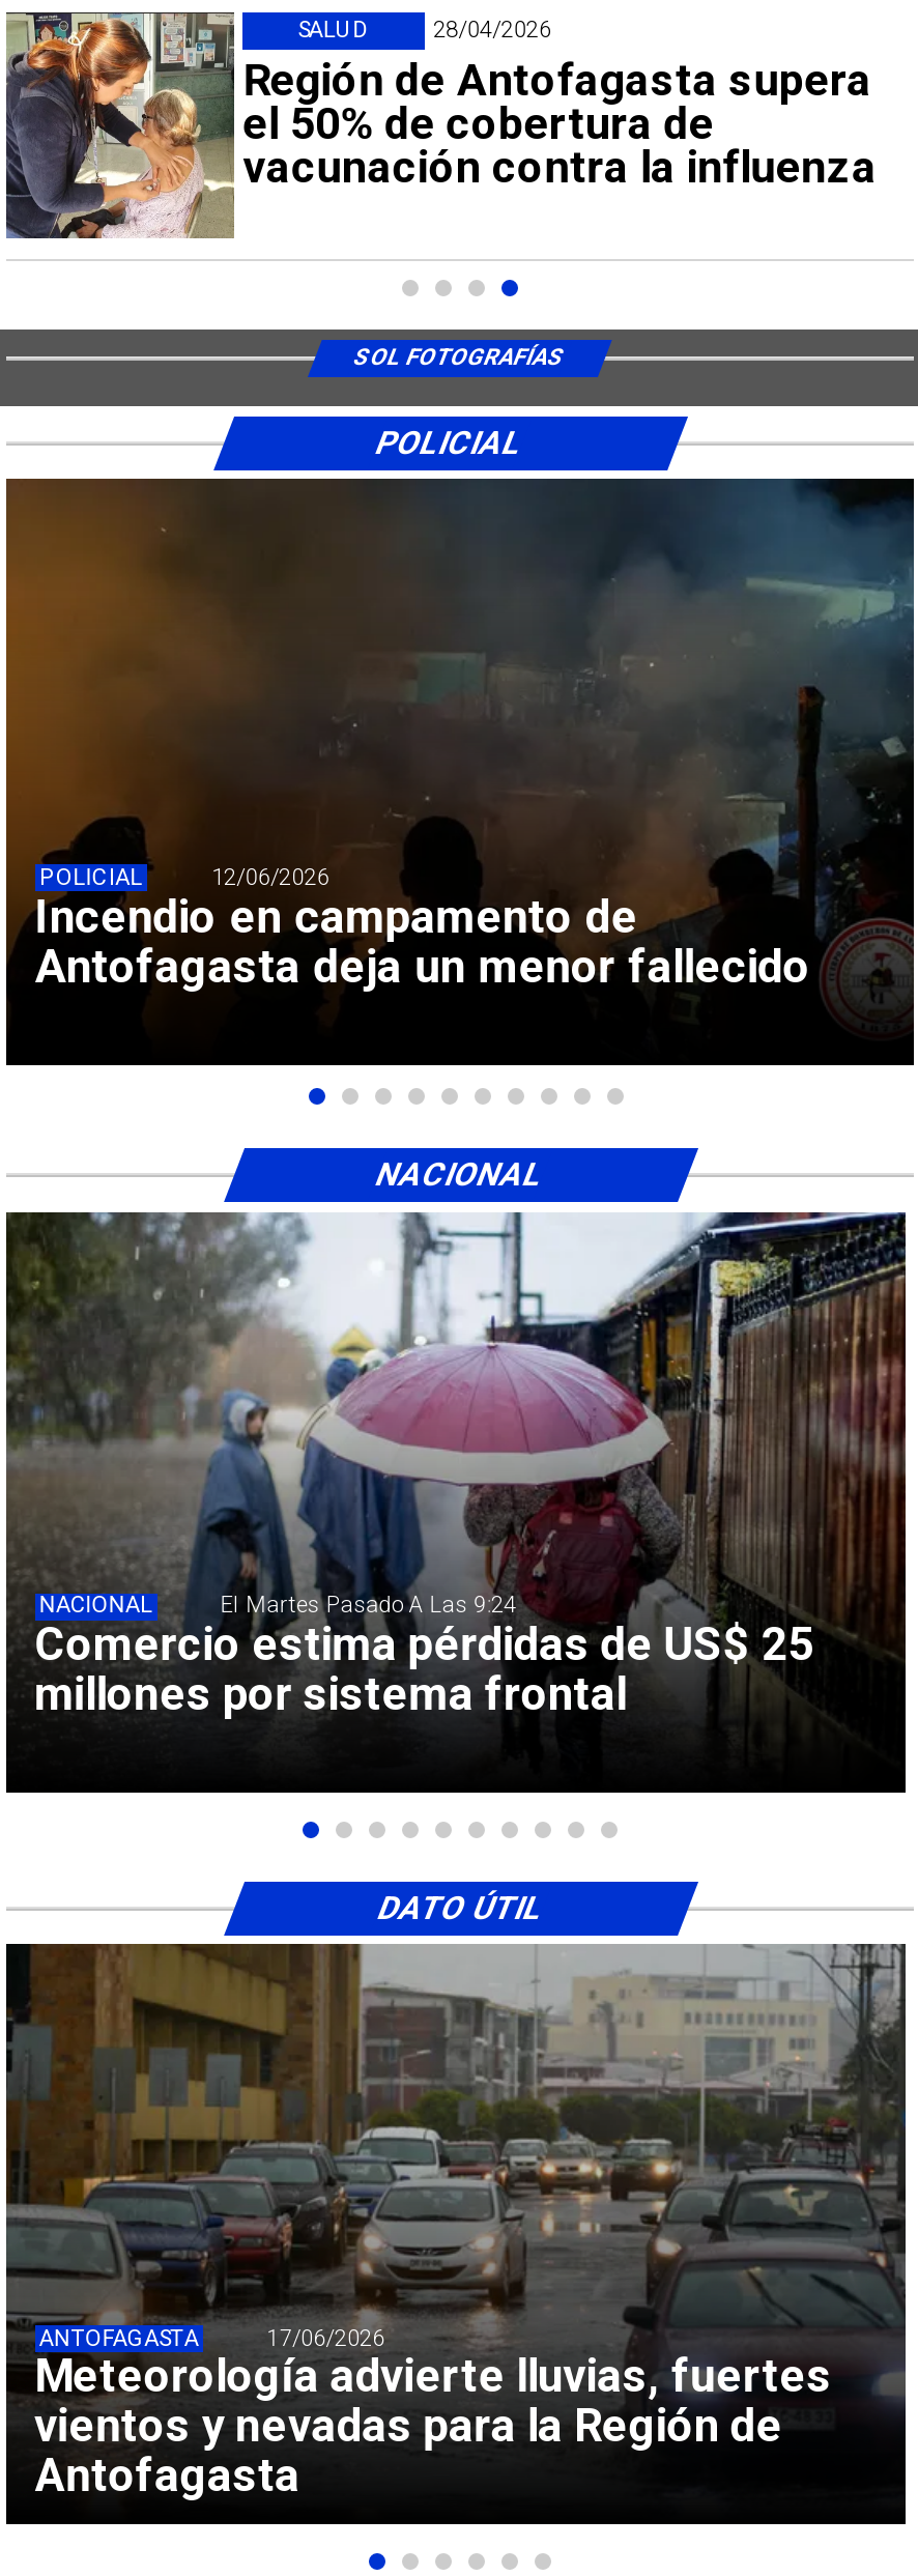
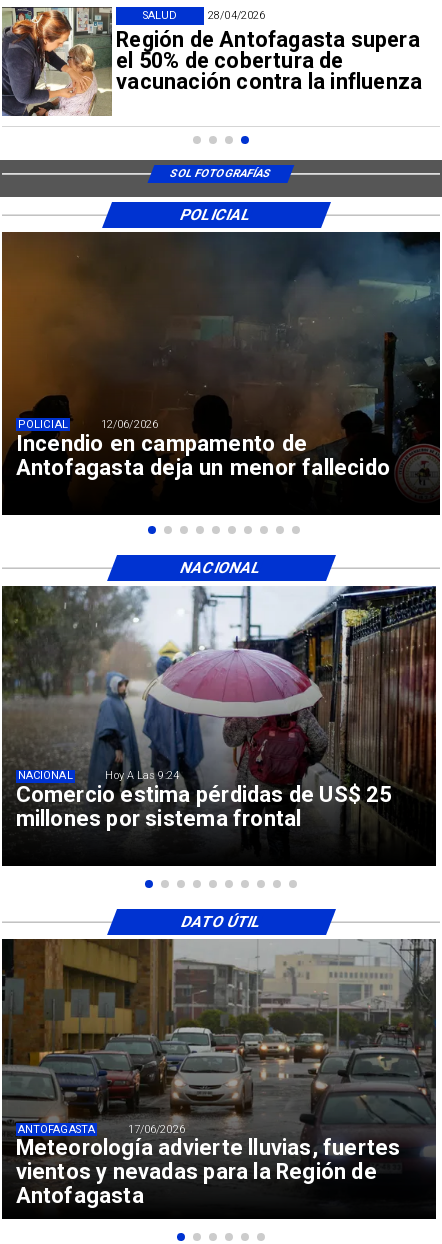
- El Martes Pasado A Las 9:24
+ Hoy A Las 9:24
